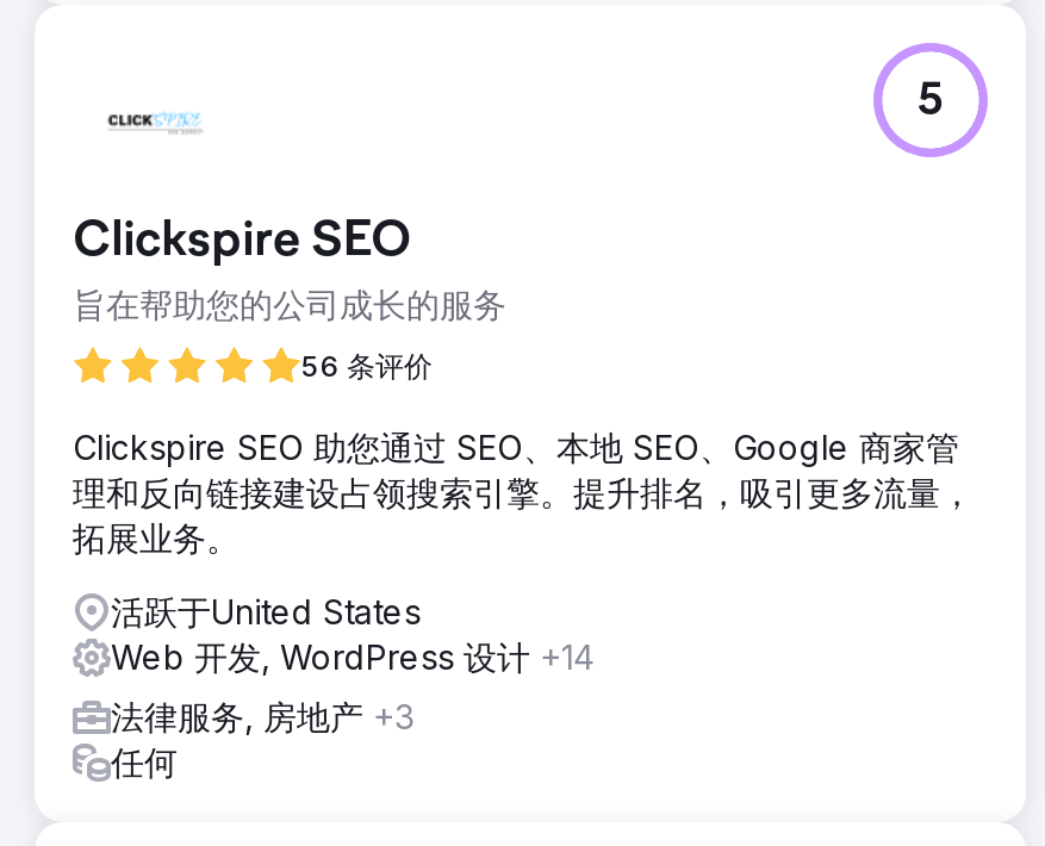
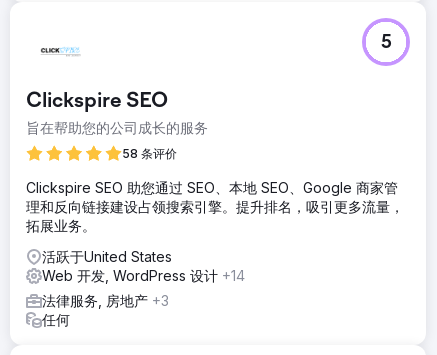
- 56 条评价
+ 58 条评价
